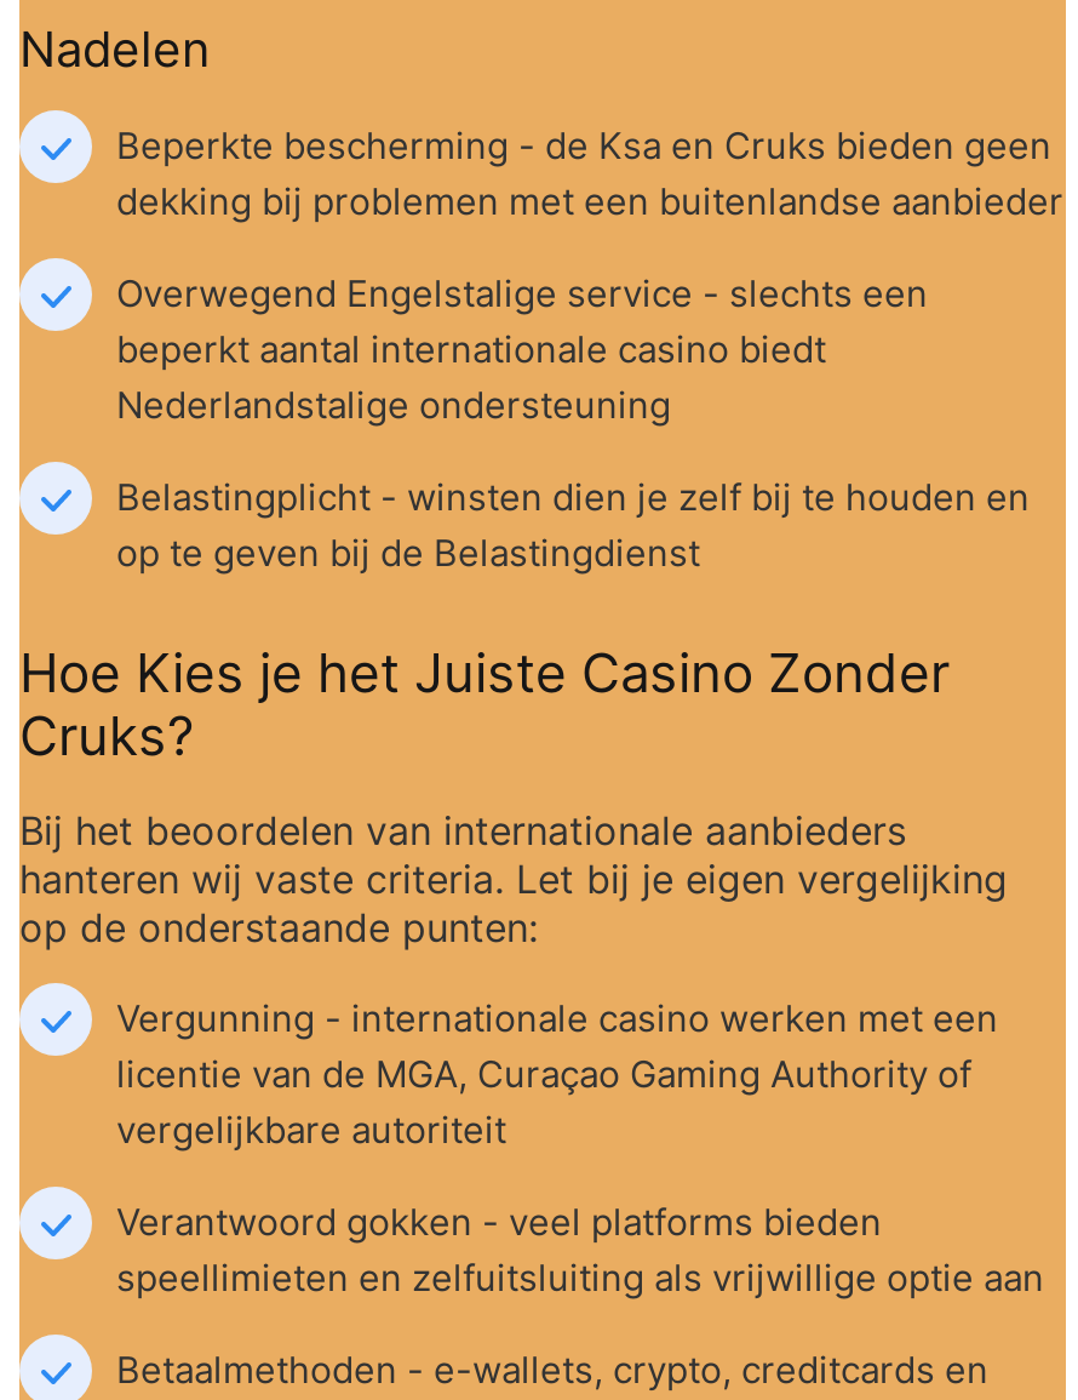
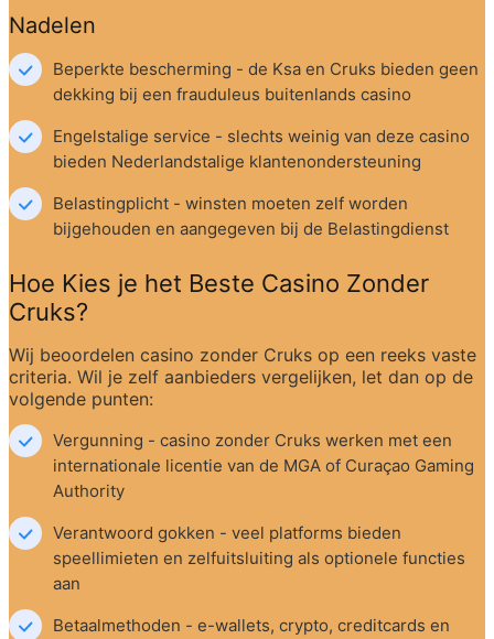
- dekking bij problemen met een buitenlandse aanbieder
+ dekking bij een frauduleus buitenlands casino

- Overwegend Engelstalige service - slechts een
- beperkt aantal internationale casino biedt
- Nederlandstalige ondersteuning
+ Engelstalige service - slechts weinig van deze casino
+ bieden Nederlandstalige klantenondersteuning

- Belastingplicht - winsten dien je zelf bij te houden en
- op te geven bij de Belastingdienst
+ Belastingplicht - winsten moeten zelf worden
+ bijgehouden en aangegeven bij de Belastingdienst

- Hoe Kies je het Juiste Casino Zonder
+ Hoe Kies je het Beste Casino Zonder

moved up: Cruks?

- Bij het beoordelen van internationale aanbieders
- hanteren wij vaste criteria. Let bij je eigen vergelijking
- op de onderstaande punten:
+ Wij beoordelen casino zonder Cruks op een reeks vaste
+ criteria. Wil je zelf aanbieders vergelijken, let dan op de
+ volgende punten:

- Vergunning - internationale casino werken met een
- licentie van de MGA, Curaçao Gaming Authority of
- vergelijkbare autoriteit
+ Vergunning - casino zonder Cruks werken met een
+ internationale licentie van de MGA of Curaçao Gaming
+ Authority

moved up: Verantwoord gokken - veel platforms bieden

- speellimieten en zelfuitsluiting als vrijwillige optie aan
+ speellimieten en zelfuitsluiting als optionele functies
+ aan
